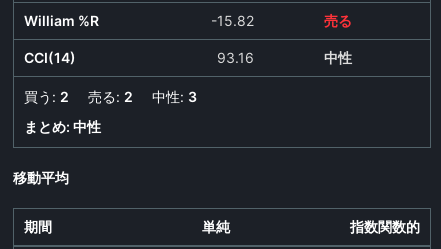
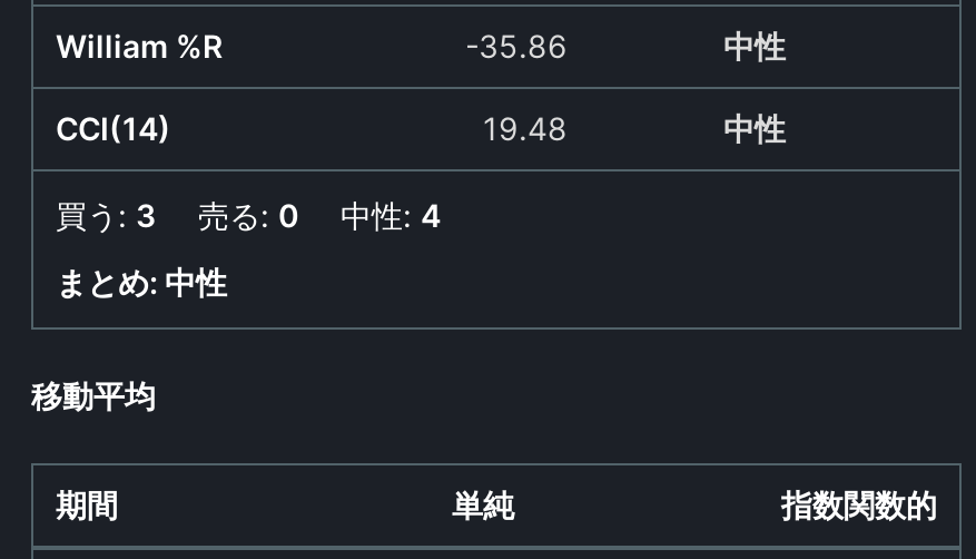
- -15.82
- 売る
+ -35.86
+ 中性

- 93.16
+ 19.48

- 買う: 2
+ 買う: 3

- 売る: 2
+ 売る: 0

- 中性: 3
+ 中性: 4
